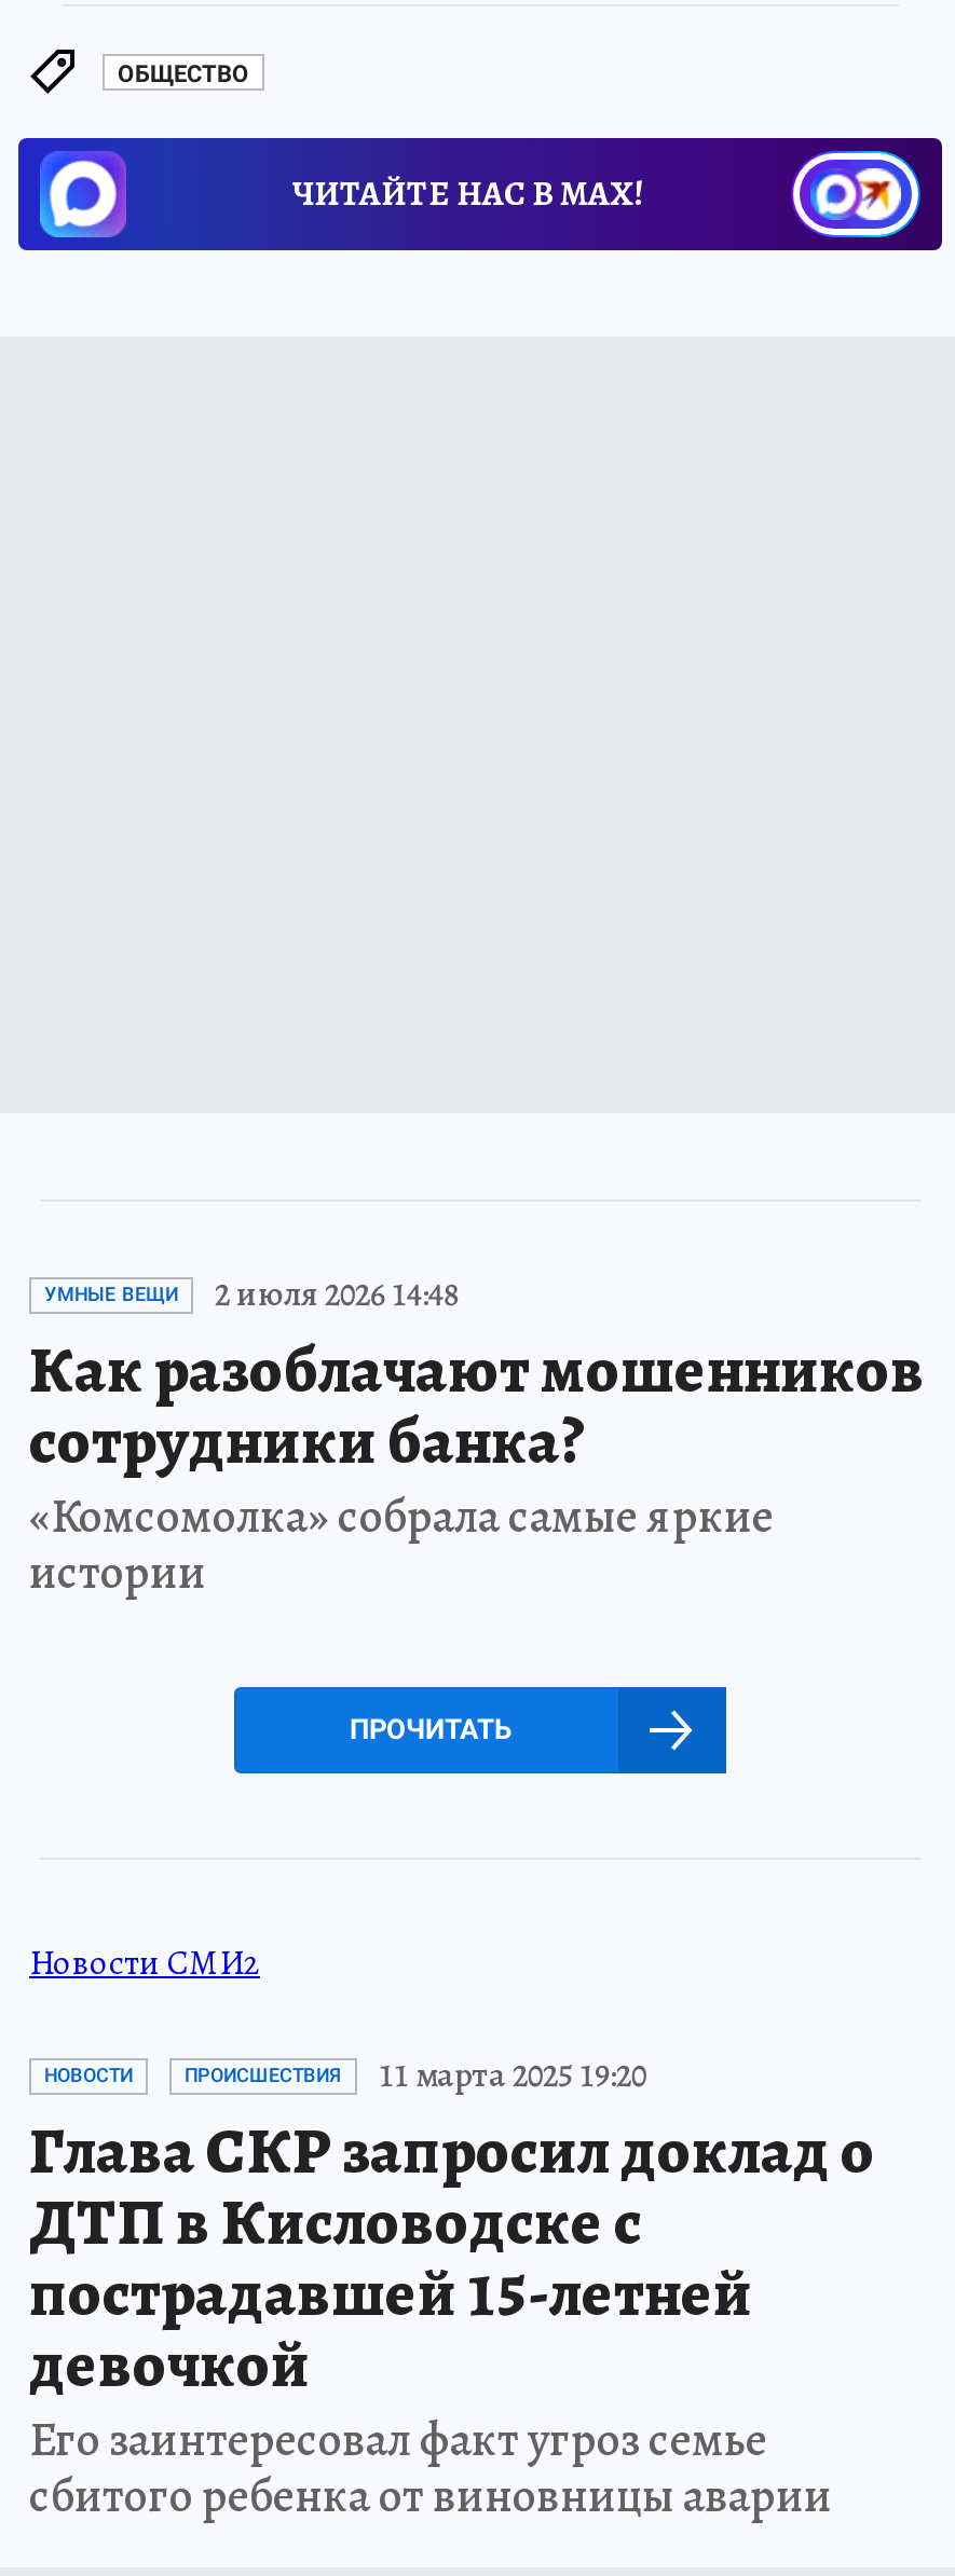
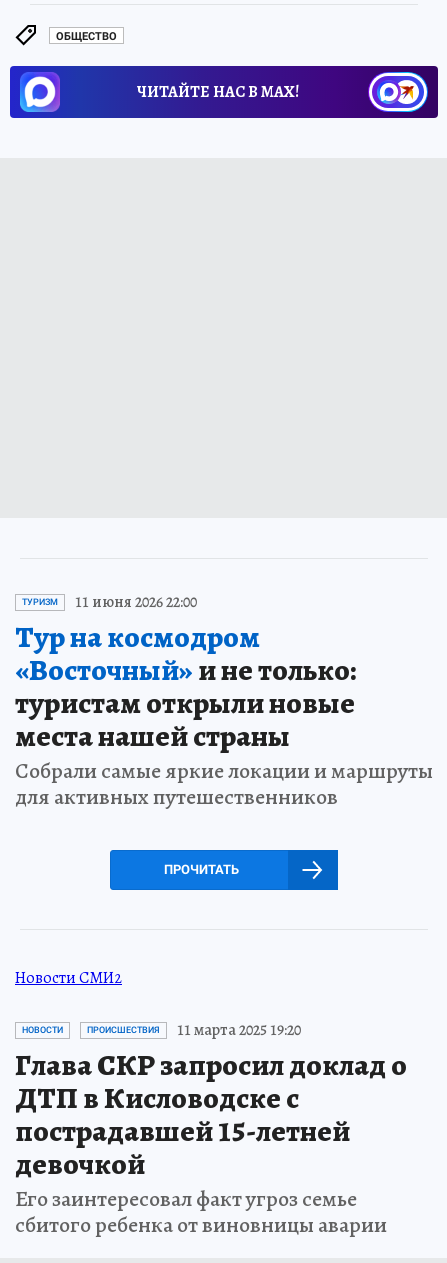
- УМНЫЕ ВЕЩИ
- 2 июля 2026 14:48
- Как разоблачают мошенников
- сотрудники банка?
- «Комсомолка» собрала самые яркие
- истории
+ ТУРИЗМ
+ 11 июня 2026 22:00
+ Тур на космодром
+ «Восточный»и не только:
+ туристам открыли новые
+ места нашей страны
+ Собрали самые яркие локации и маршруты
+ для активных путешественников
